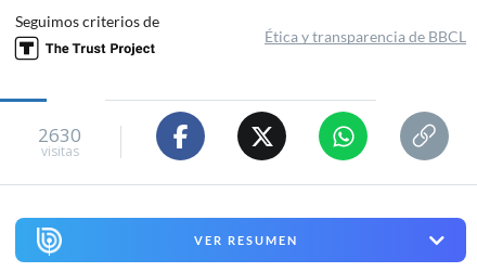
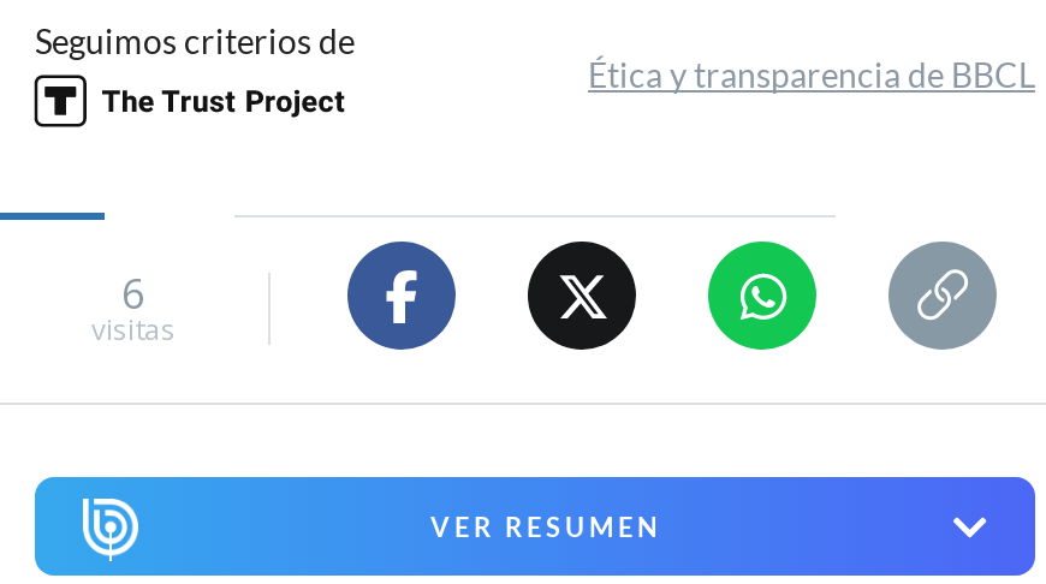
- 2630
+ 6
